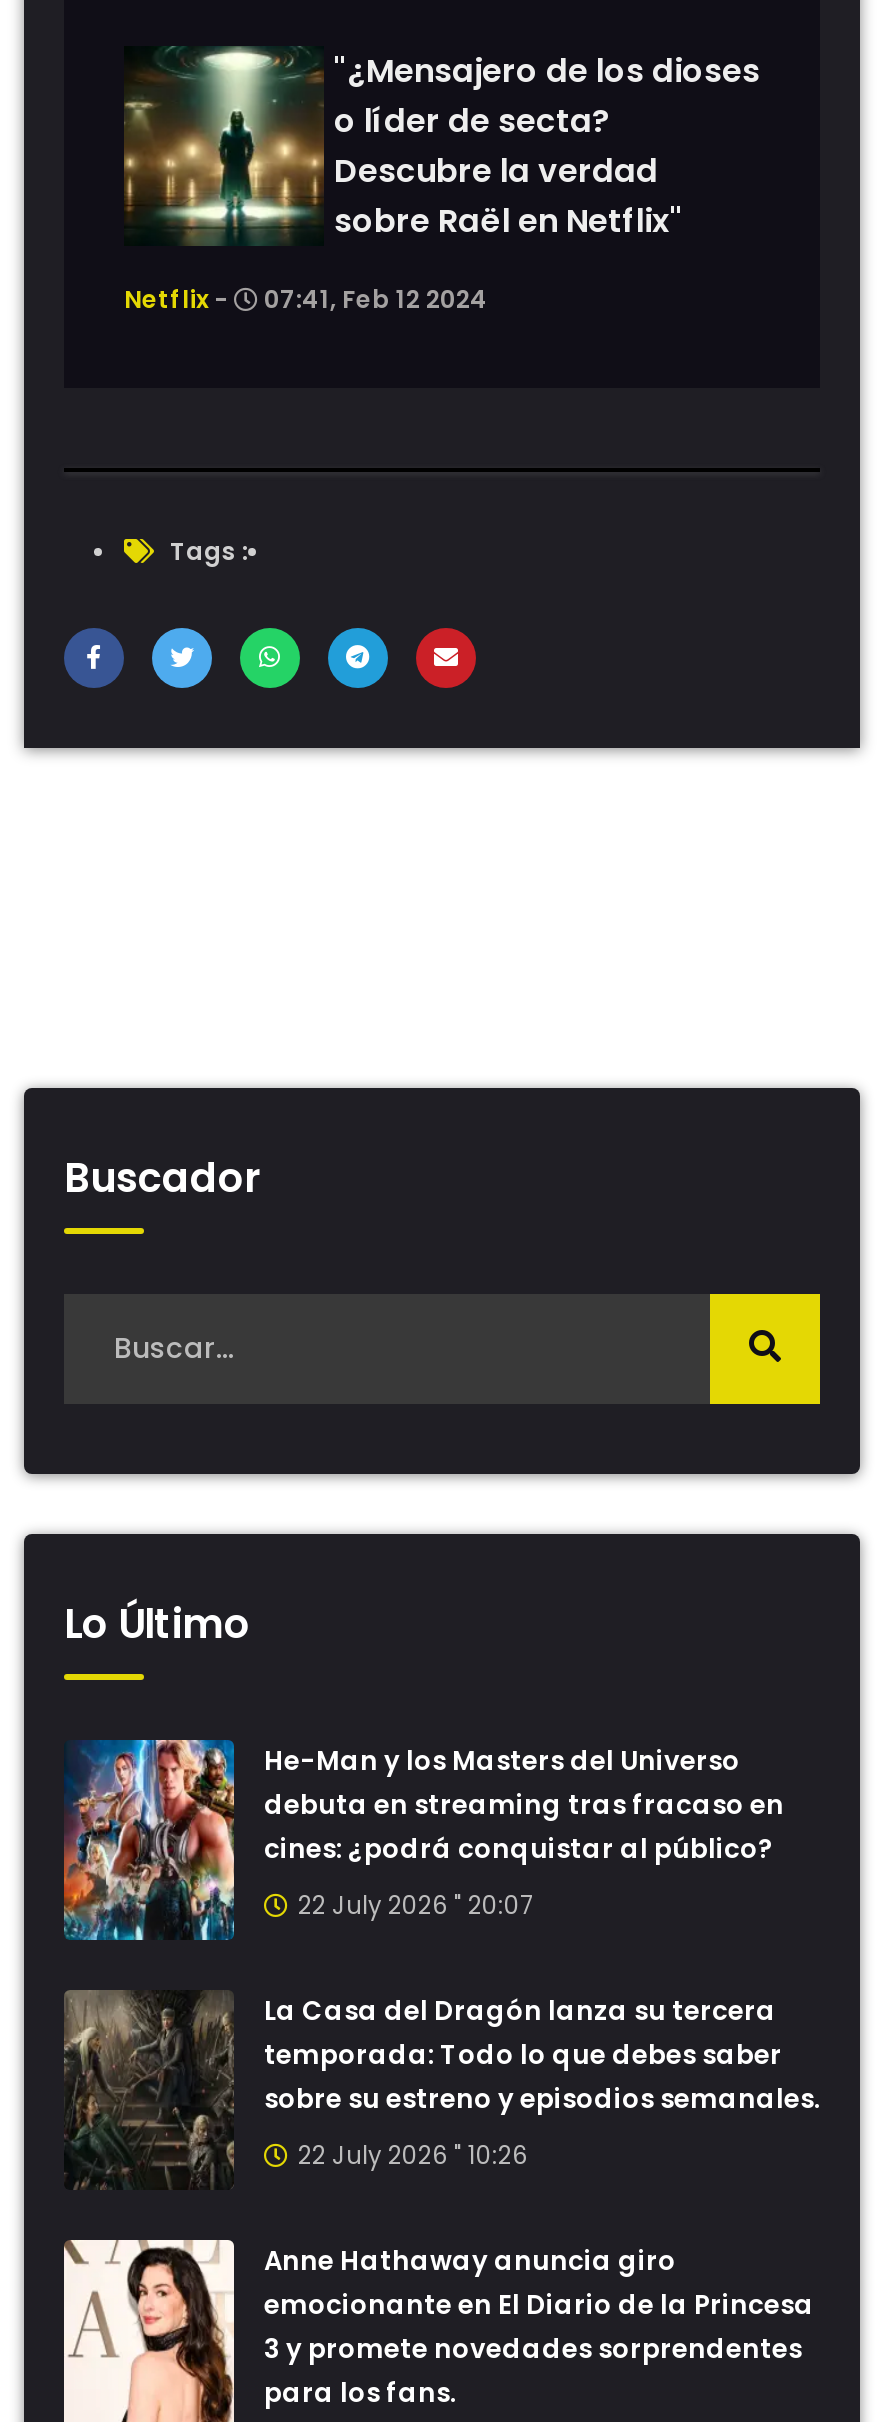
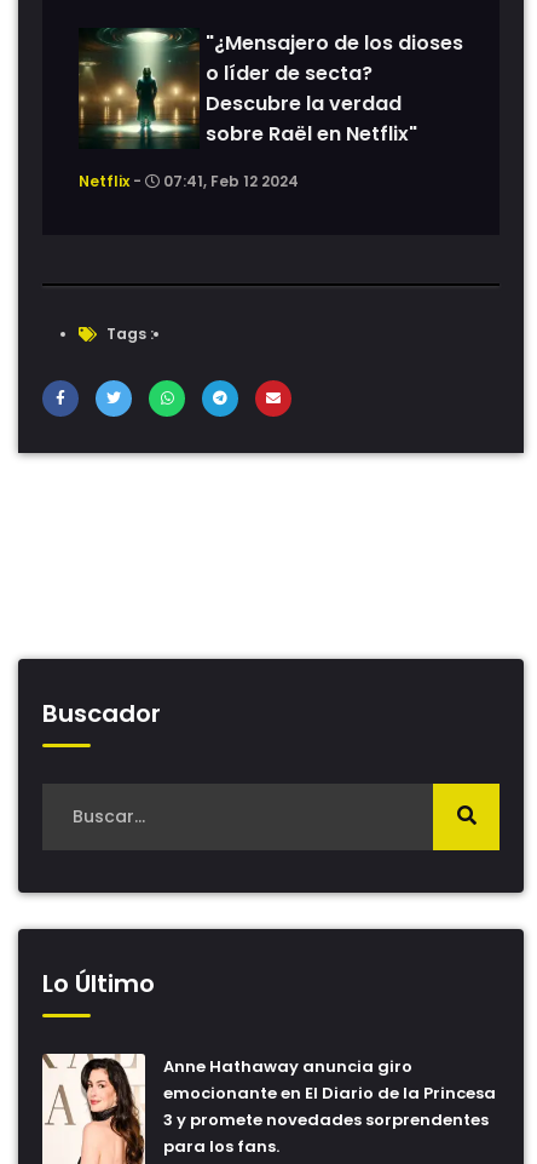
- [image]
- He-Man y los Masters del Universo
- debuta en streaming tras fracaso en
- cines: ¿podrá conquistar al público?
- 22 July 2026 " 20:07
- La Casa del Dragón lanza su tercera
- temporada: Todo lo que debes saber
- sobre su estreno y episodios semanales.
- 22 July 2026 " 10:26

- [image]
